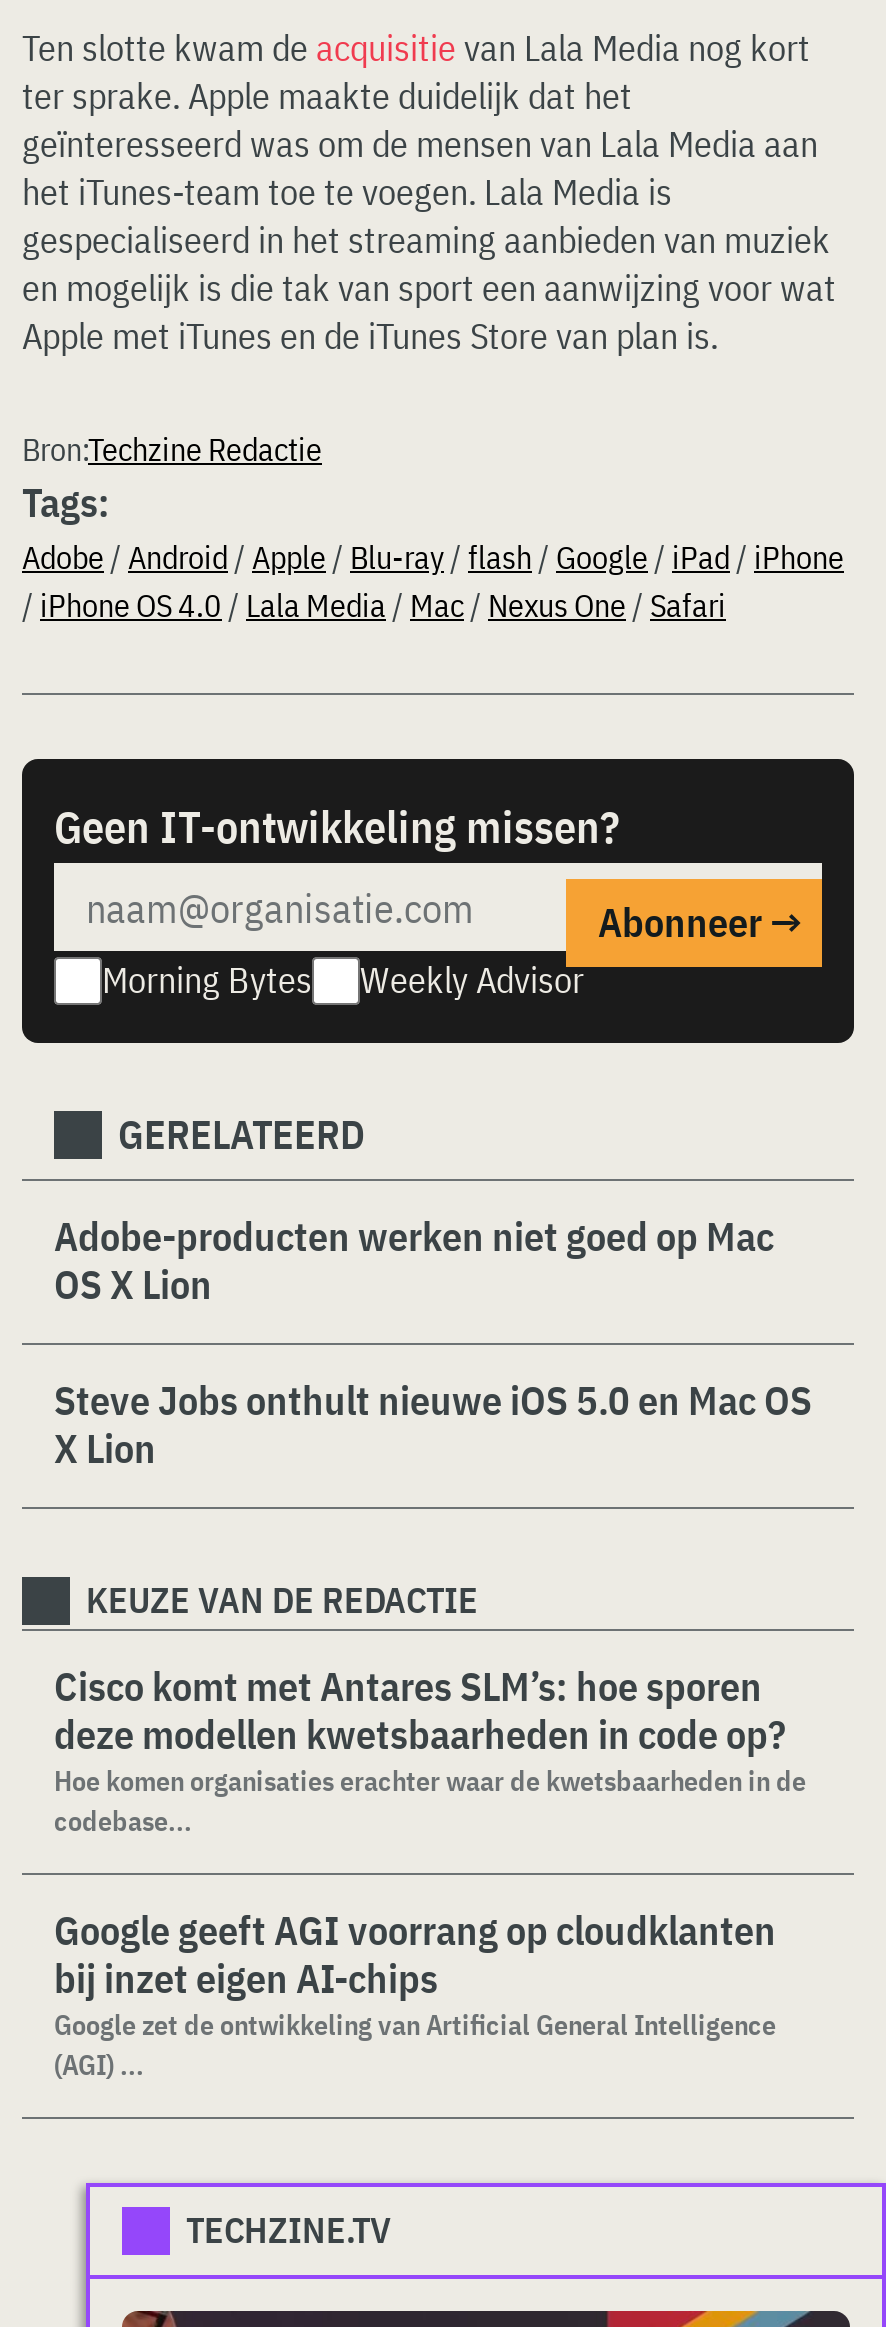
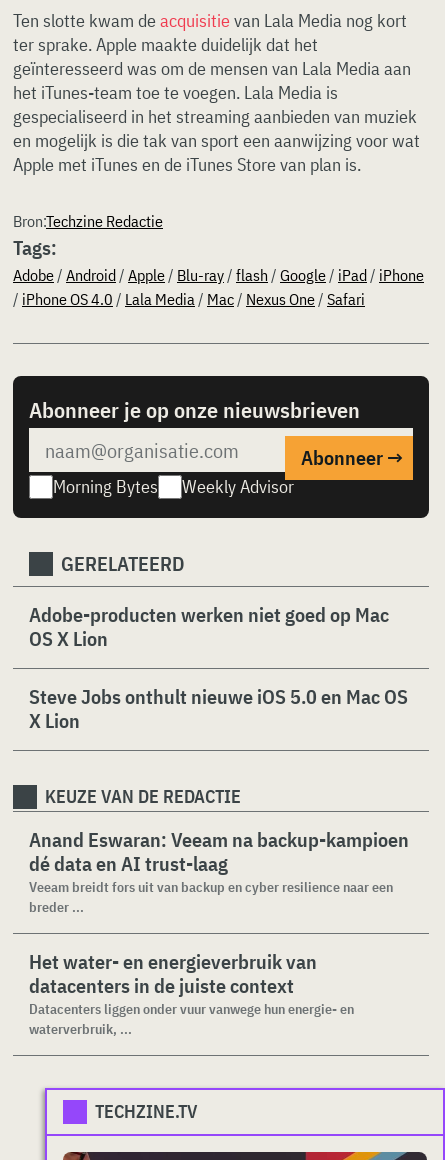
- Geen IT-ontwikkeling missen?
+ Abonneer je op onze nieuwsbrieven

- Cisco komt met Antares SLM’s: hoe sporen
- deze modellen kwetsbaarheden in code op?
- Hoe komen organisaties erachter waar de kwetsbaarheden in de
- codebase...
+ Anand Eswaran: Veeam na backup-kampioen
+ dé data en AI trust-laag
+ Veeam breidt fors uit van backup en cyber resilience naar een
+ breder ...

- Google geeft AGI voorrang op cloudklanten
- bij inzet eigen AI-chips
- Google zet de ontwikkeling van Artificial General Intelligence
- (AGI) ...
+ Het water- en energieverbruik van
+ datacenters in de juiste context
+ Datacenters liggen onder vuur vanwege hun energie- en
+ waterverbruik, ...
